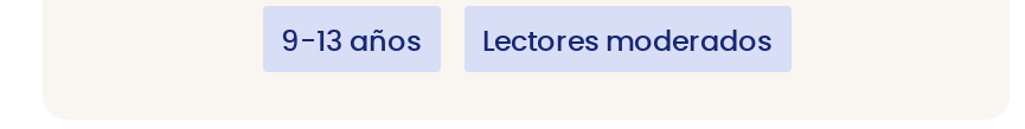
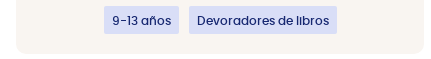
- Lectores moderados
+ Devoradores de libros
